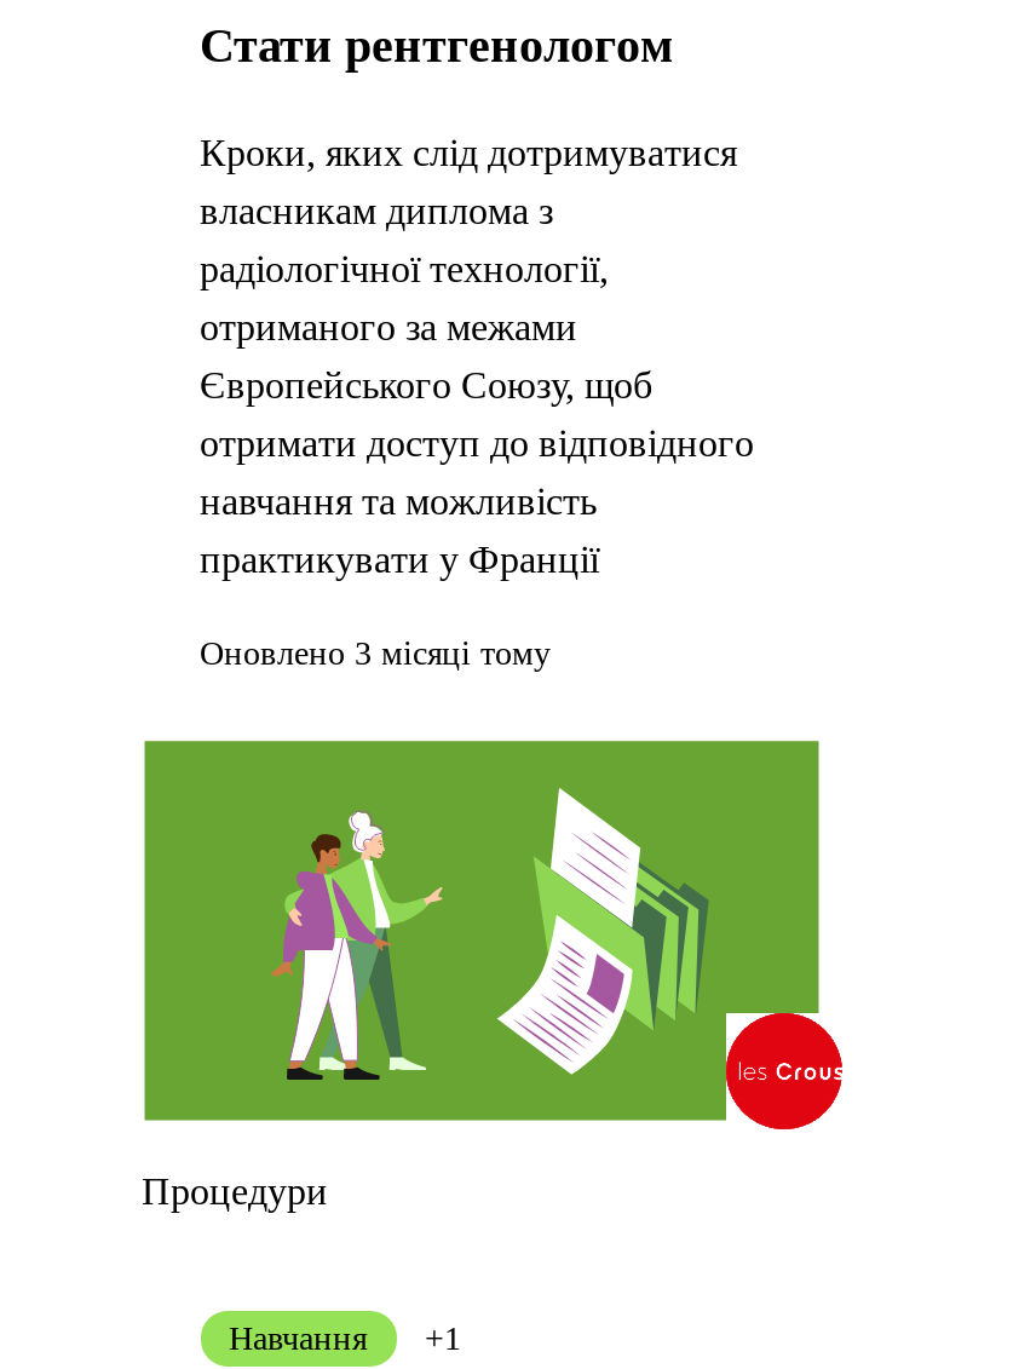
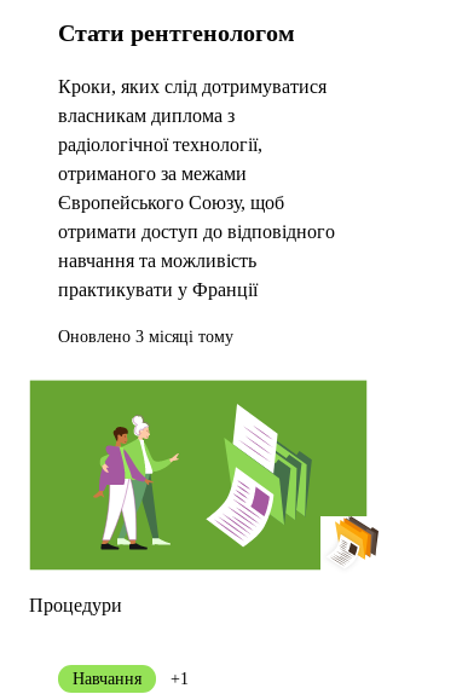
- [image]
+ [image]
